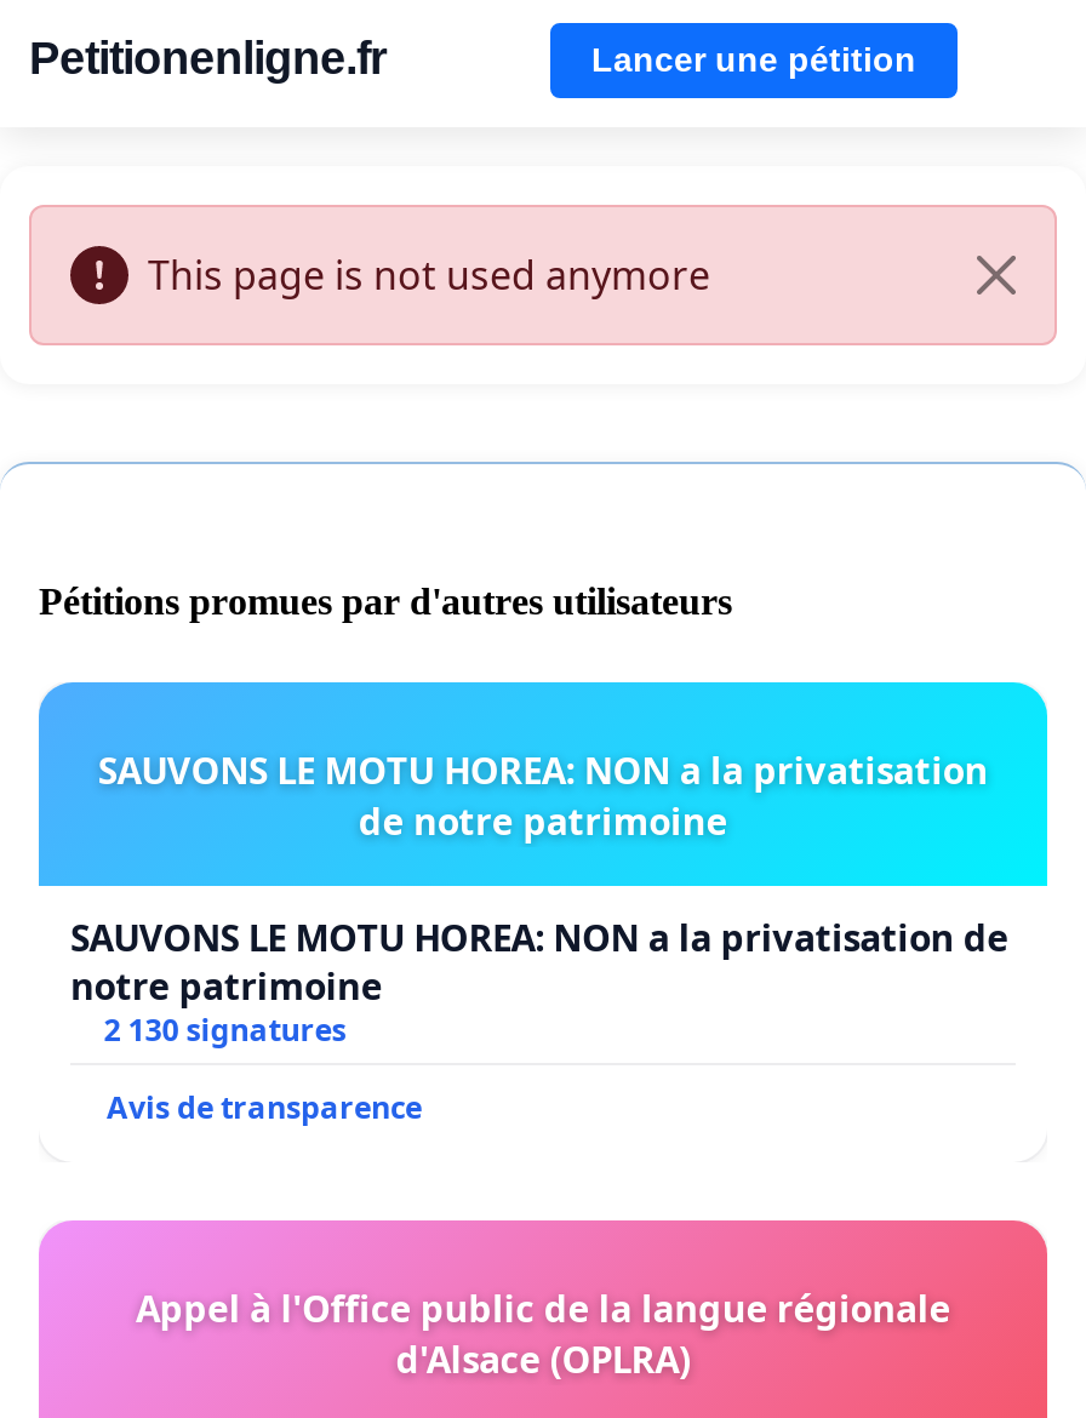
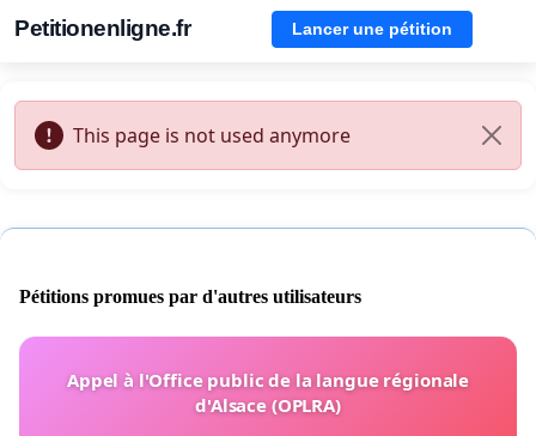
- [image]
- SAUVONS LE MOTU HOREA: NON a la privatisation
- de notre patrimoine
- SAUVONS LE MOTU HOREA: NON a la privatisation de
- notre patrimoine
- 2 130 signatures
- Avis de transparence
